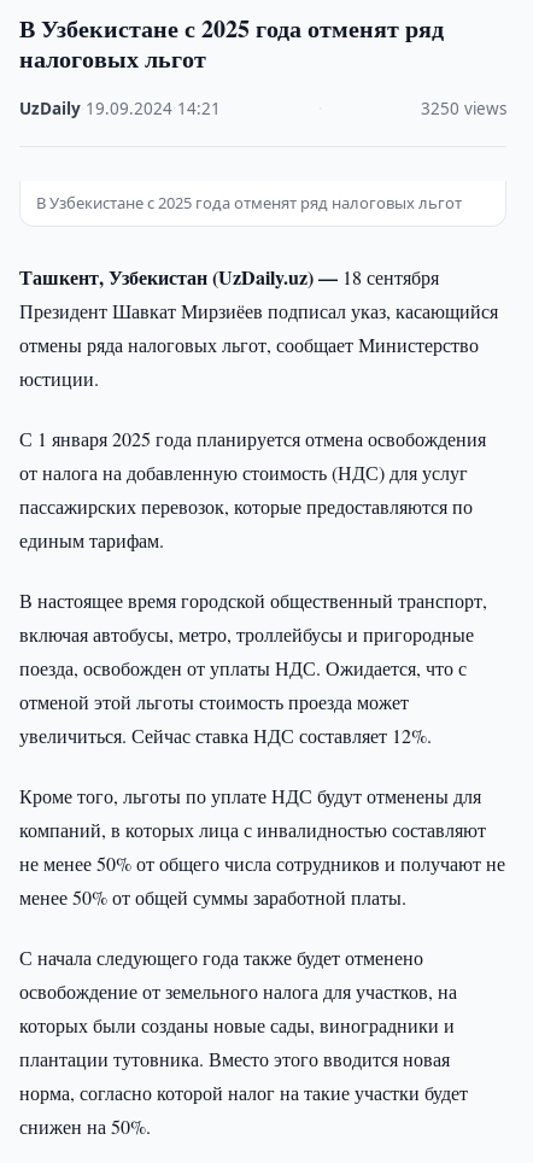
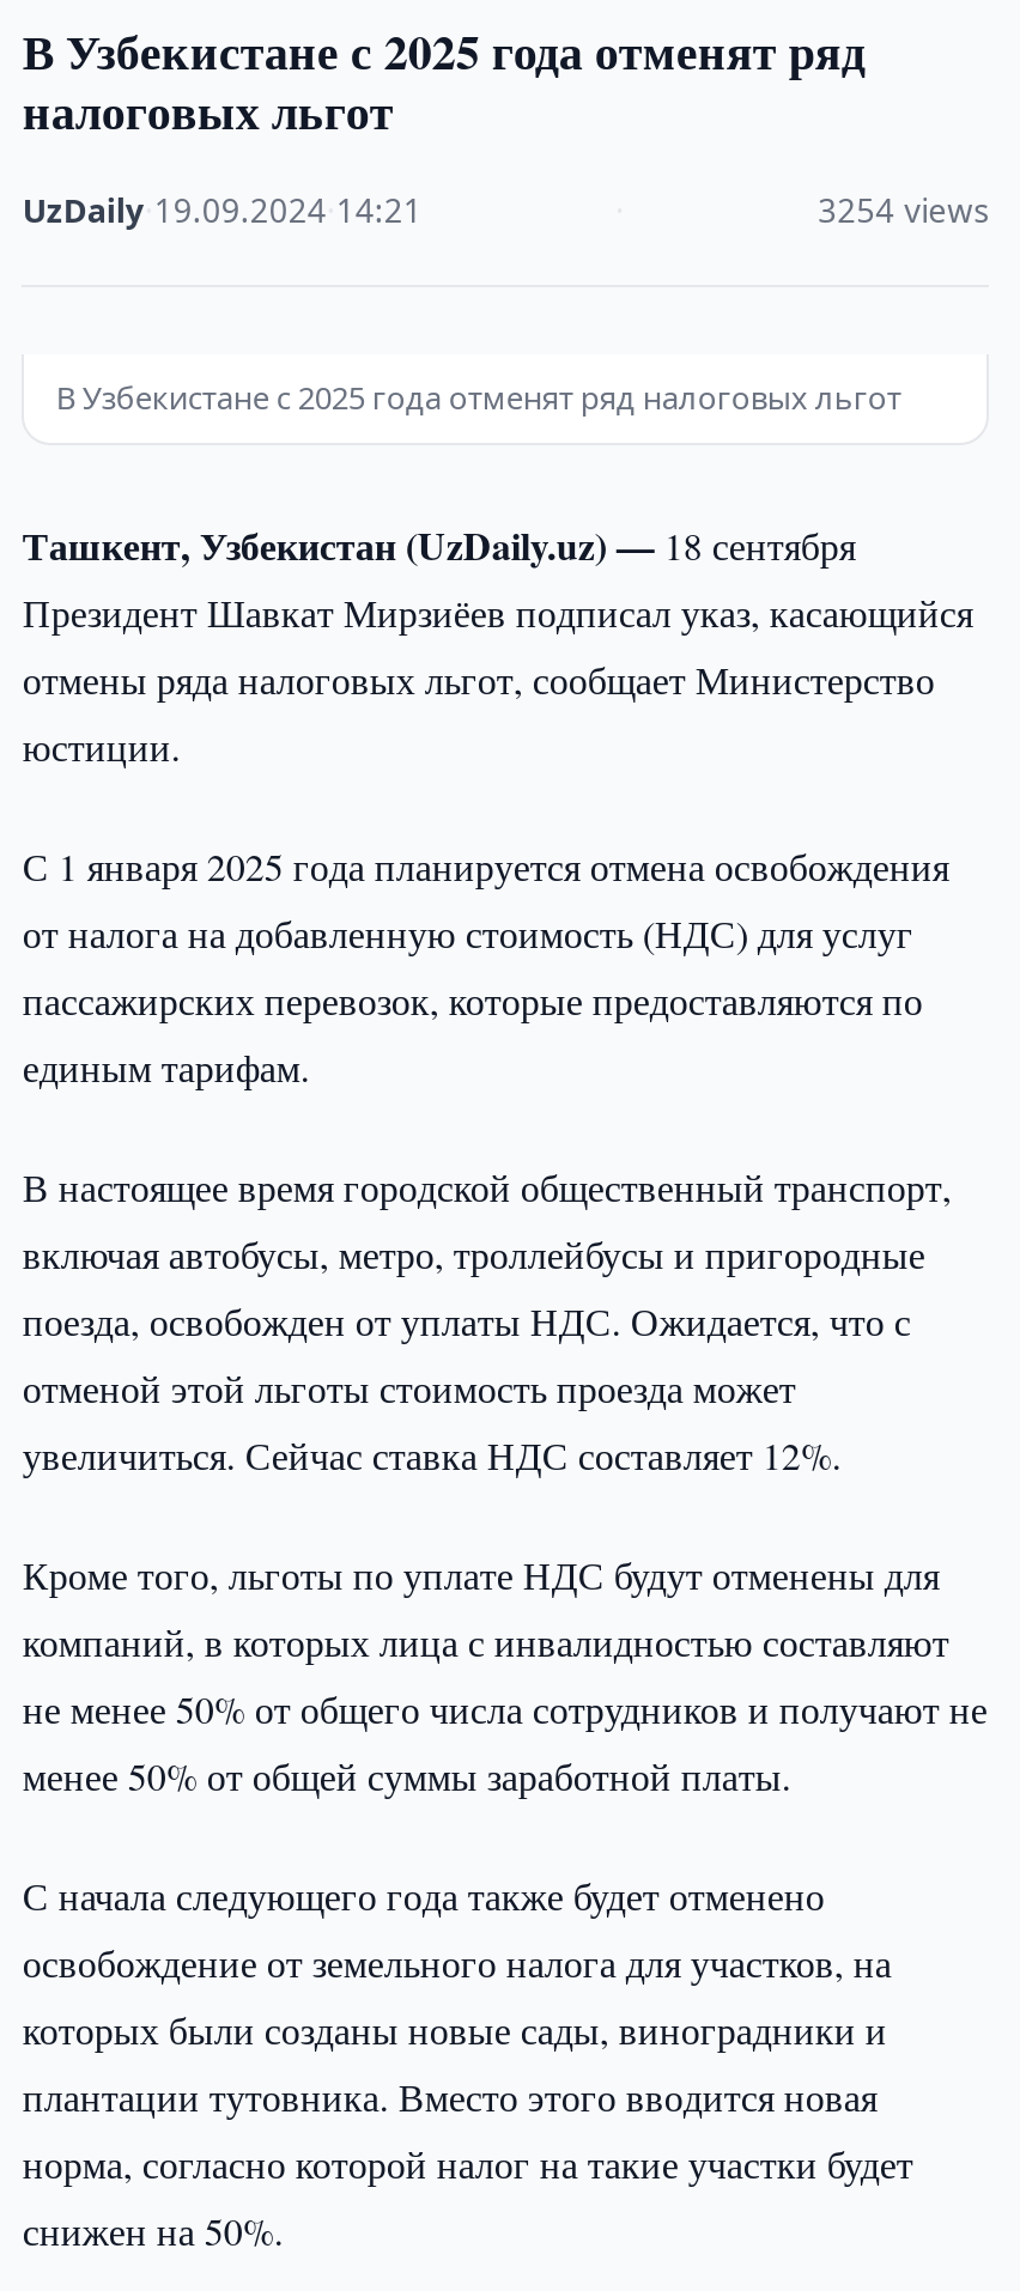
- 3250 views
+ 3254 views
